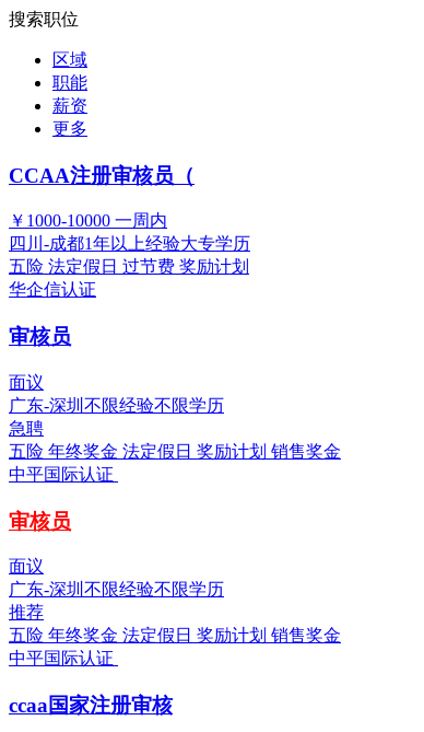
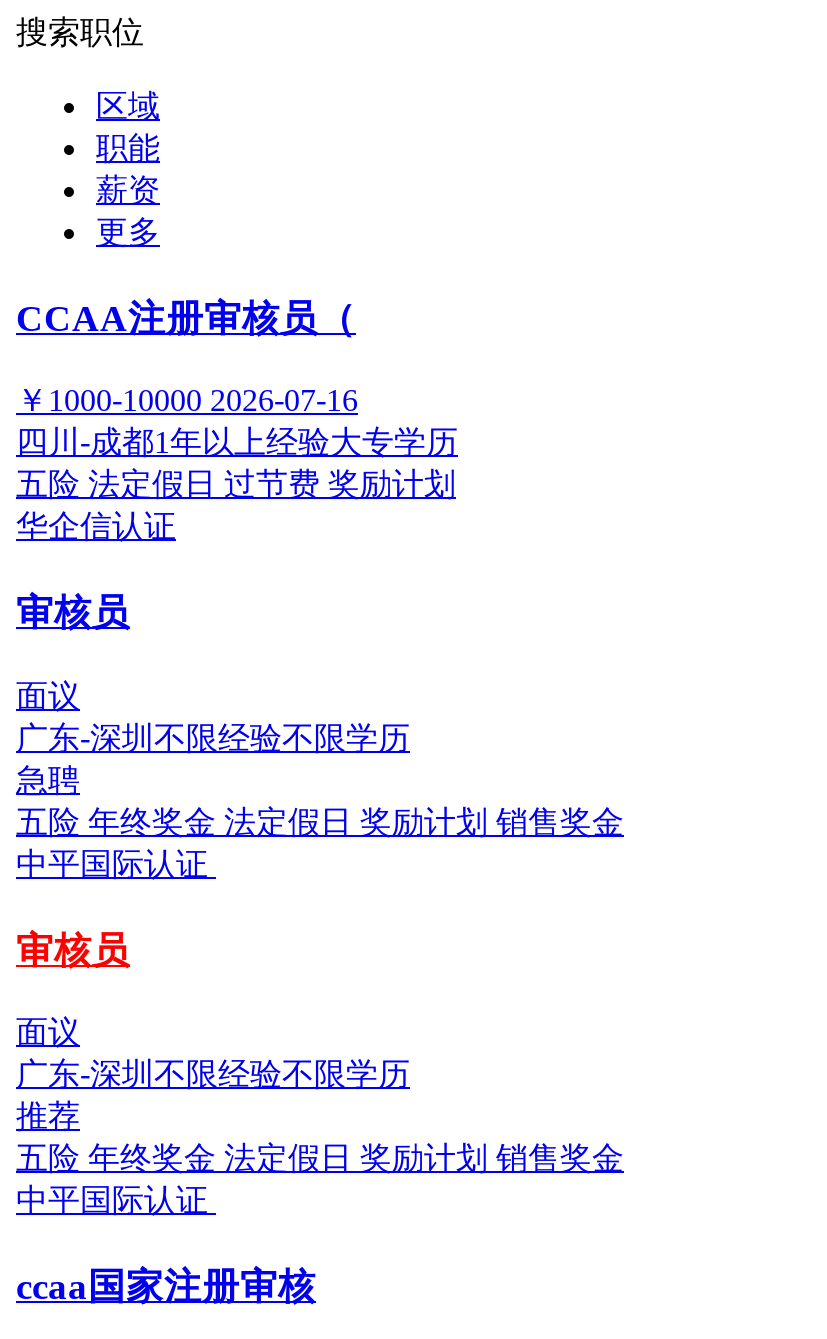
- ￥1000-10000 一周内
+ ￥1000-10000 2026-07-16
